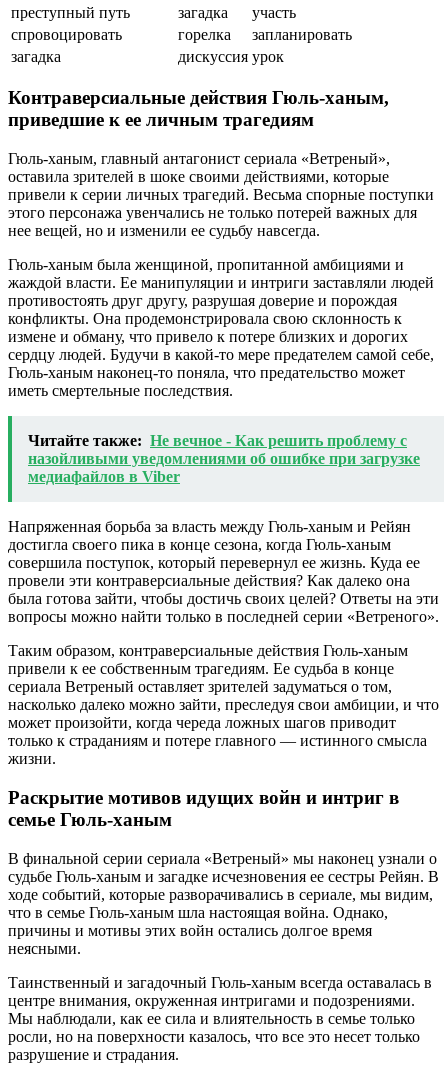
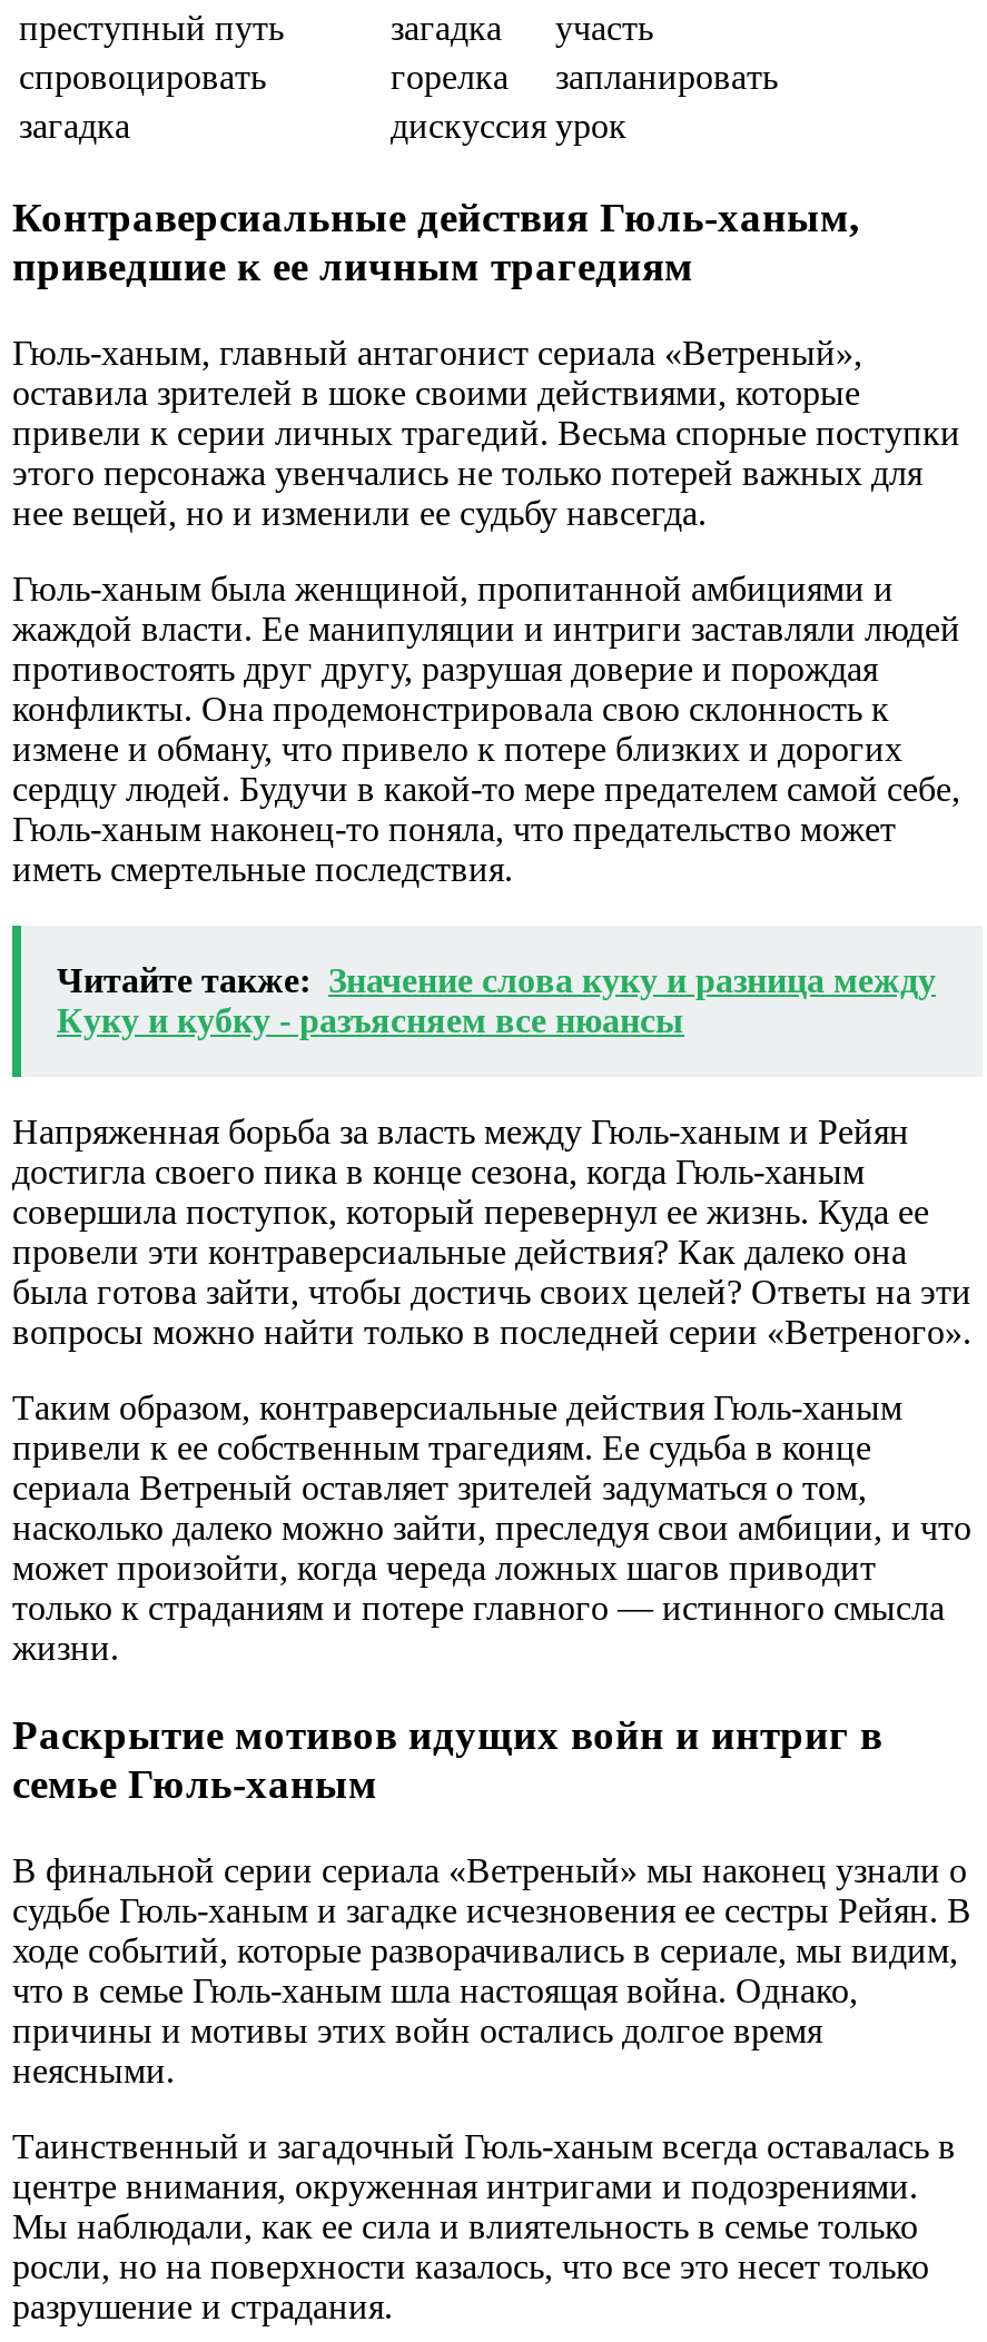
- Читайте также: Не вечное - Как решить проблему с
- назойливыми уведомлениями об ошибке при загрузке
- медиафайлов в Viber
+ Читайте также: Значение слова куку и разница между
+ Куку и кубку - разъясняем все нюансы
